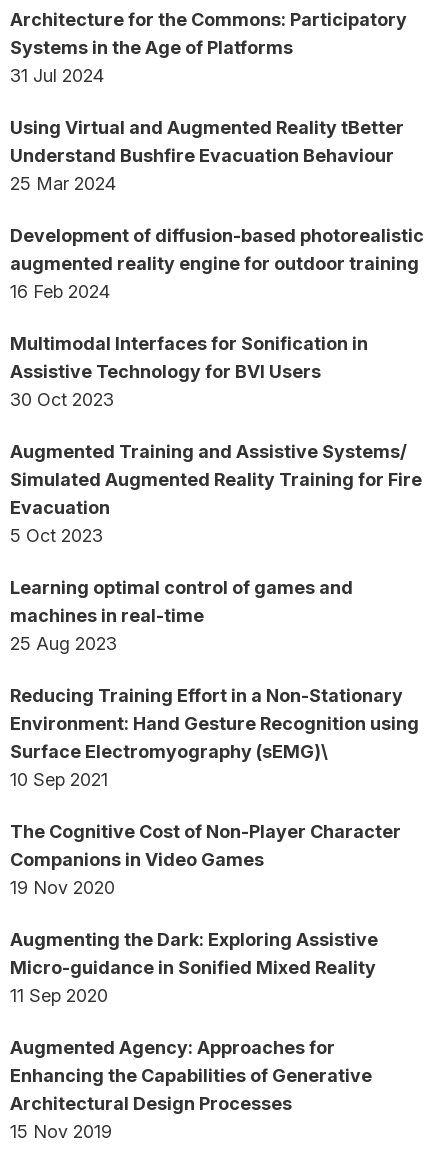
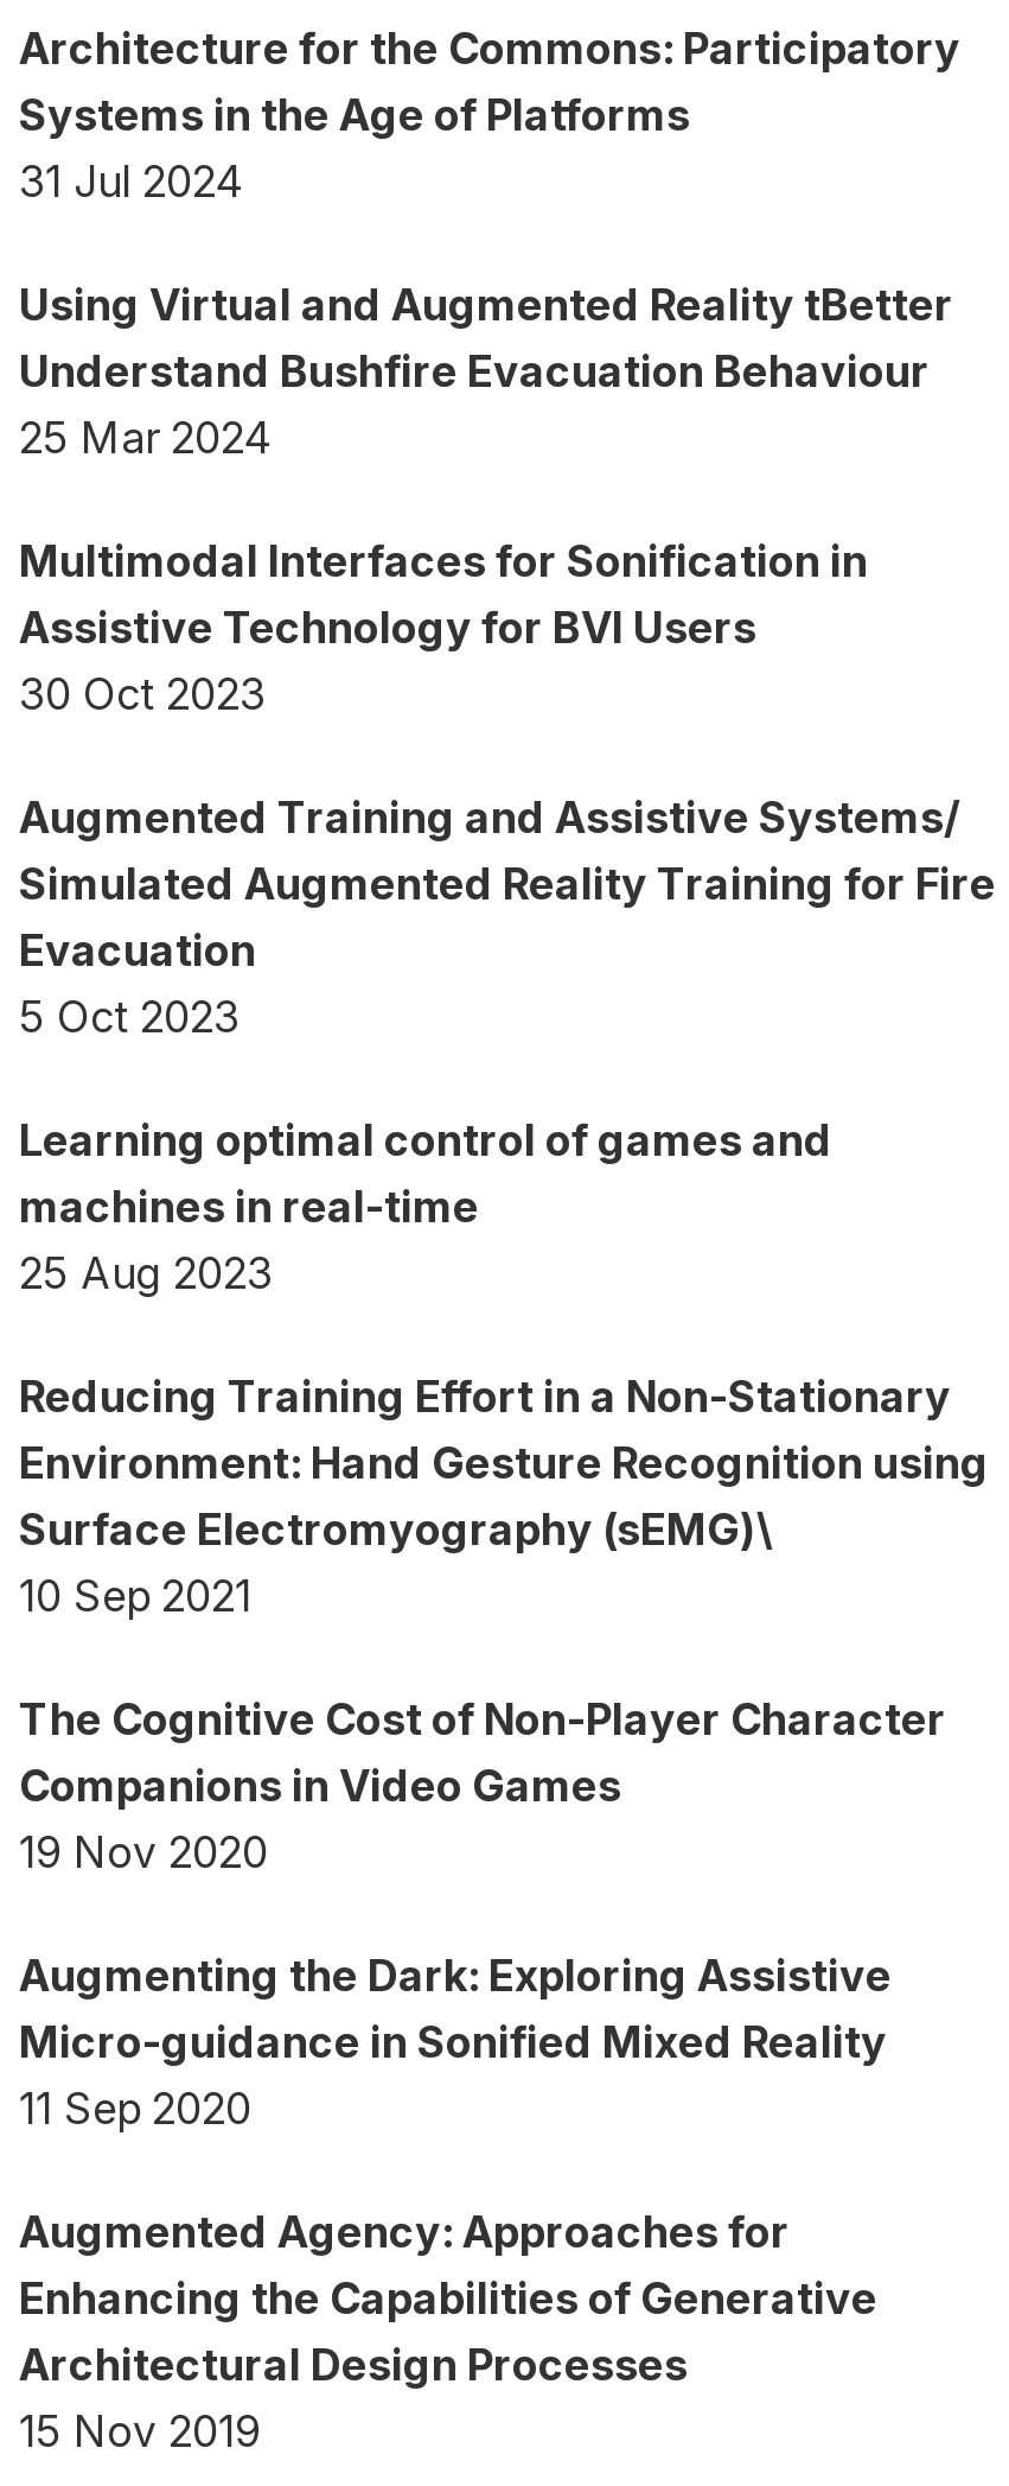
- Development of diffusion-based photorealistic
- augmented reality engine for outdoor training
- 16 Feb 2024
